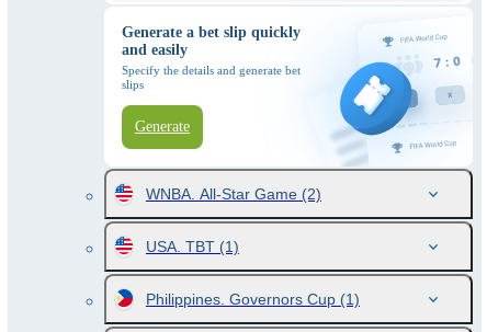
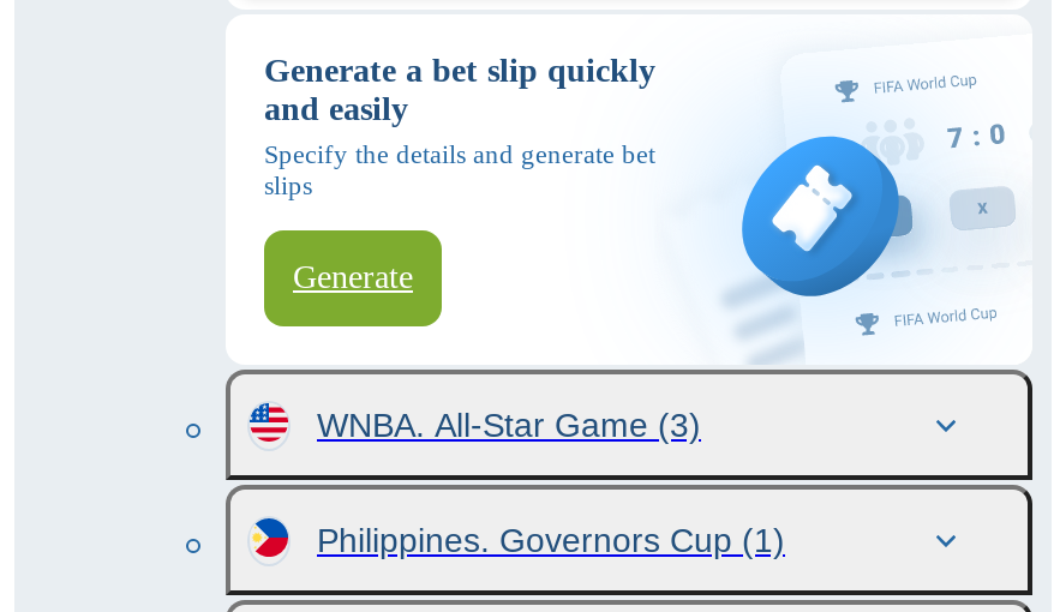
- WNBA. All-Star Game (2)
- USA. TBT (1)
+ WNBA. All-Star Game (3)
